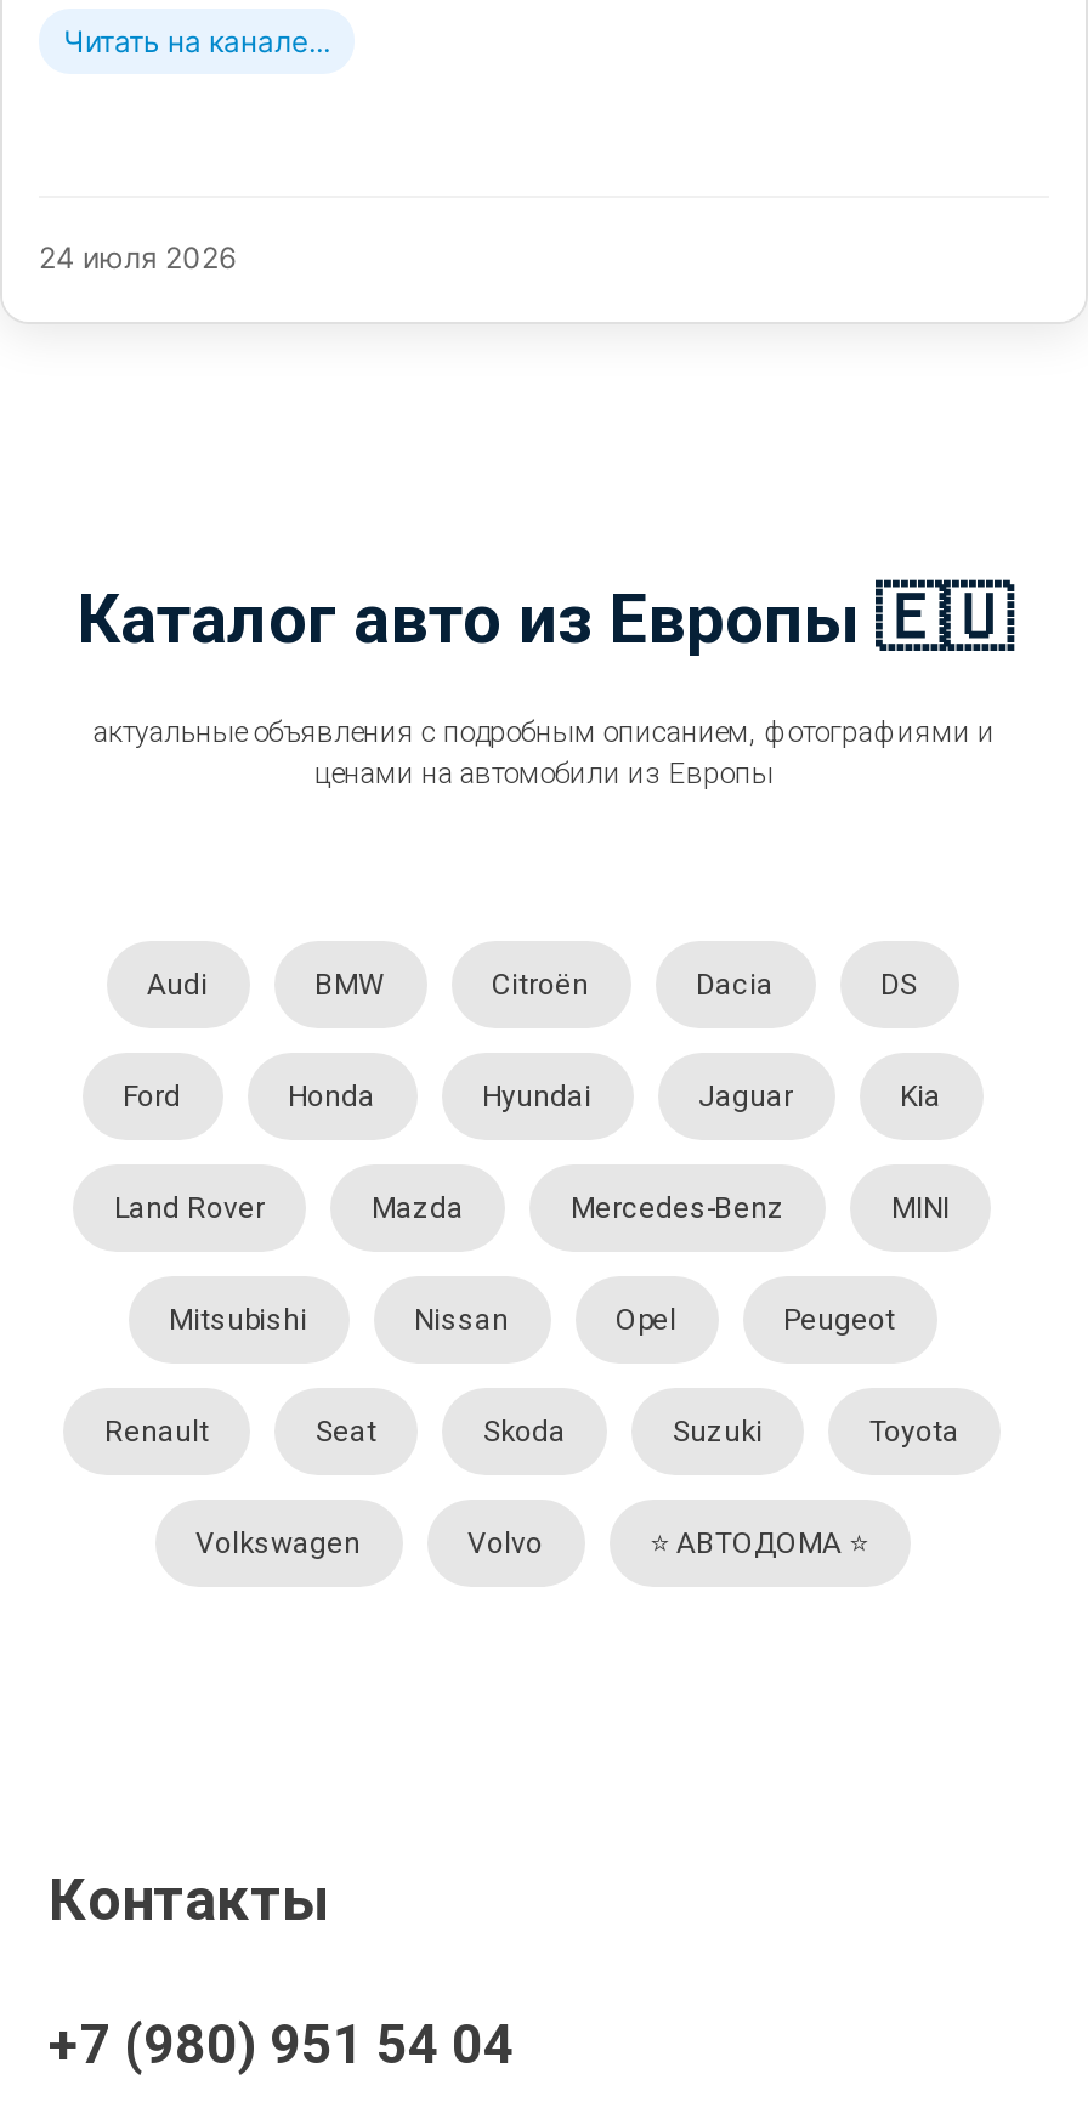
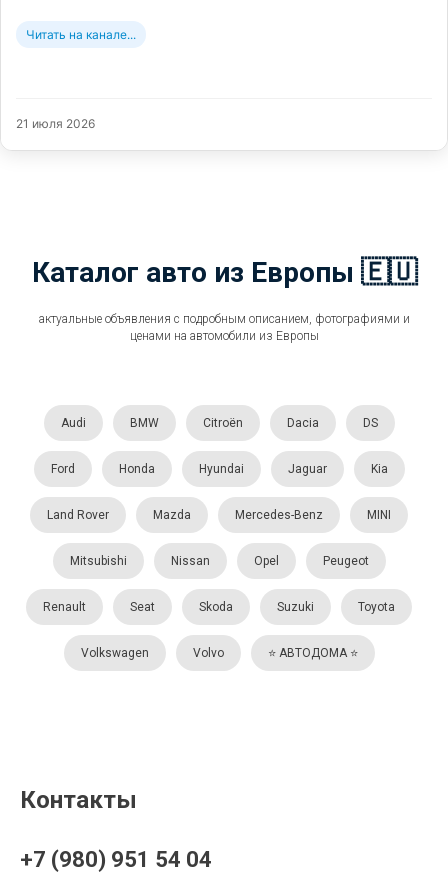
- 24 июля 2026
+ 21 июля 2026
